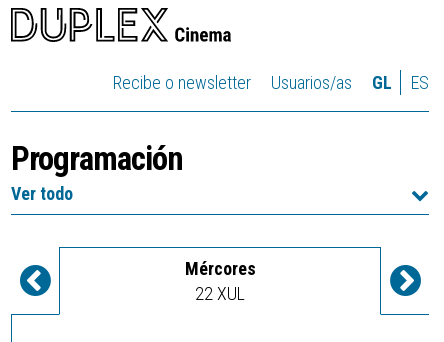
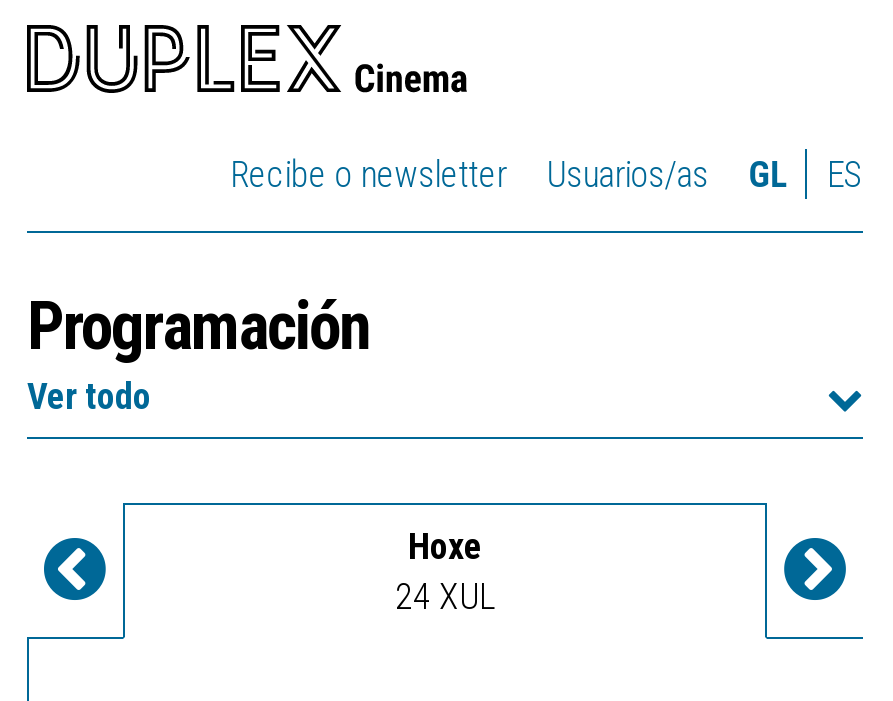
- Mércores
- 22 XUL
+ Hoxe
+ 24 XUL
